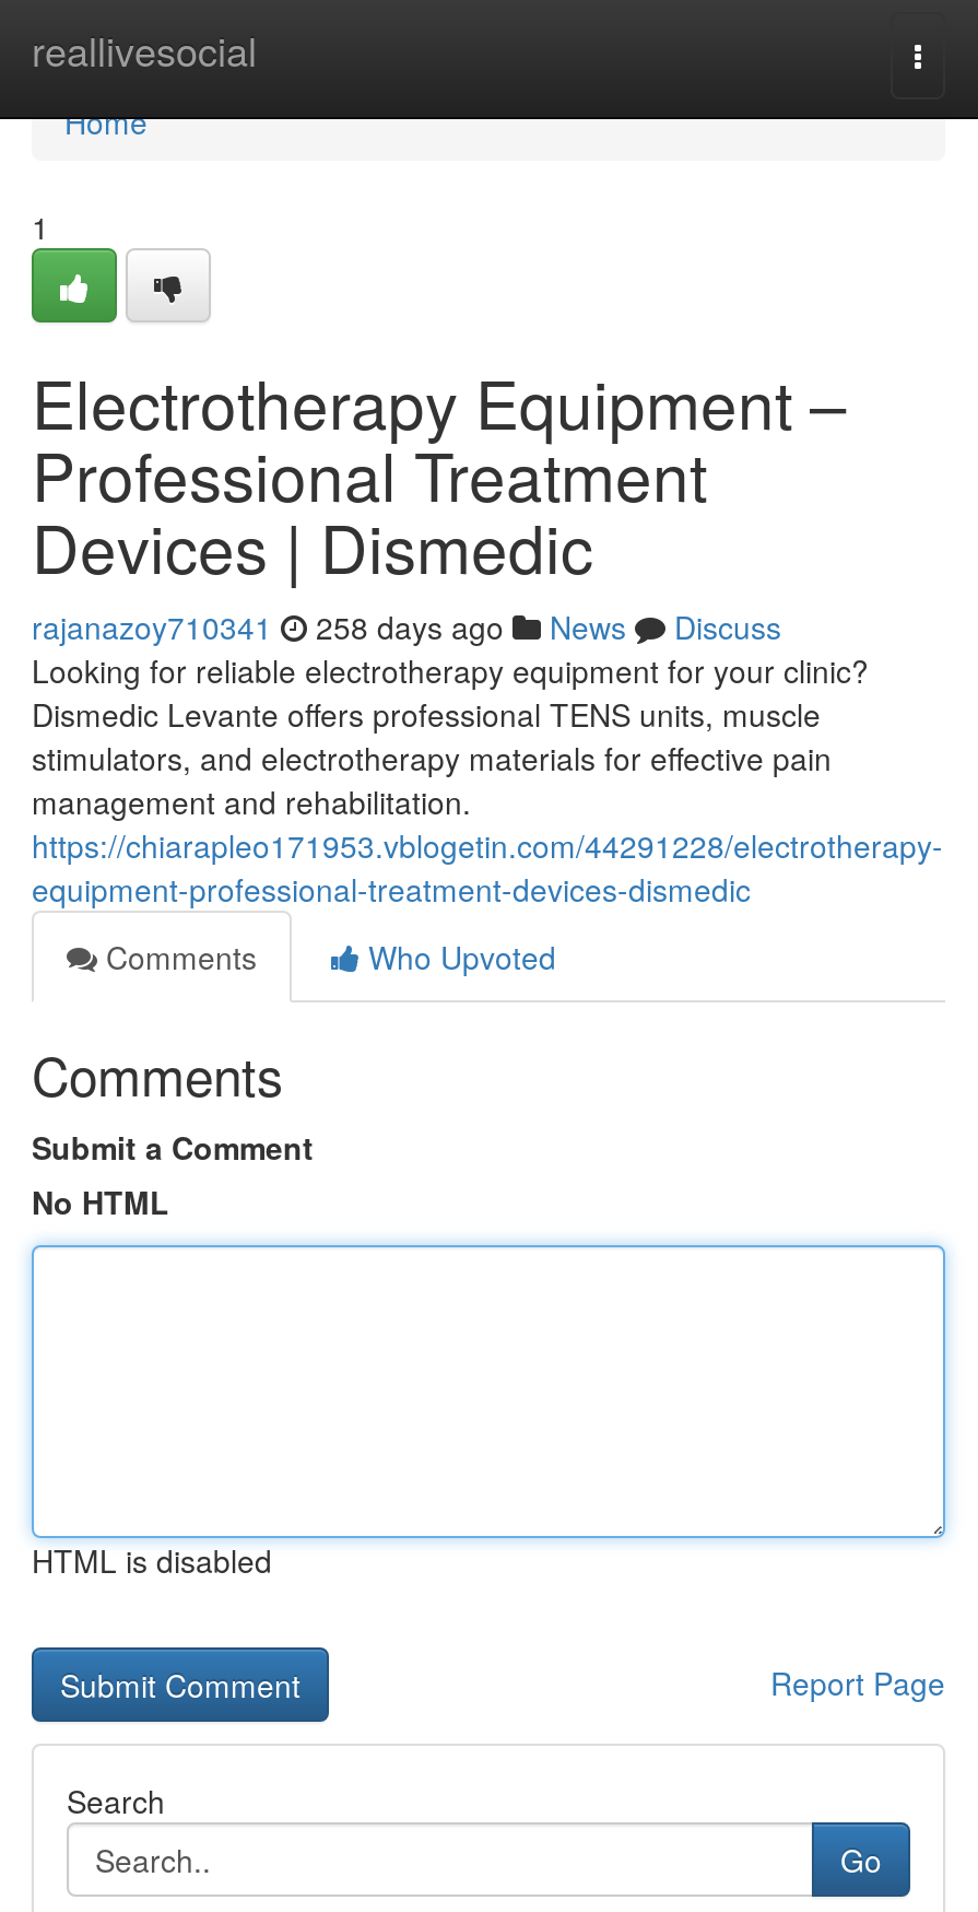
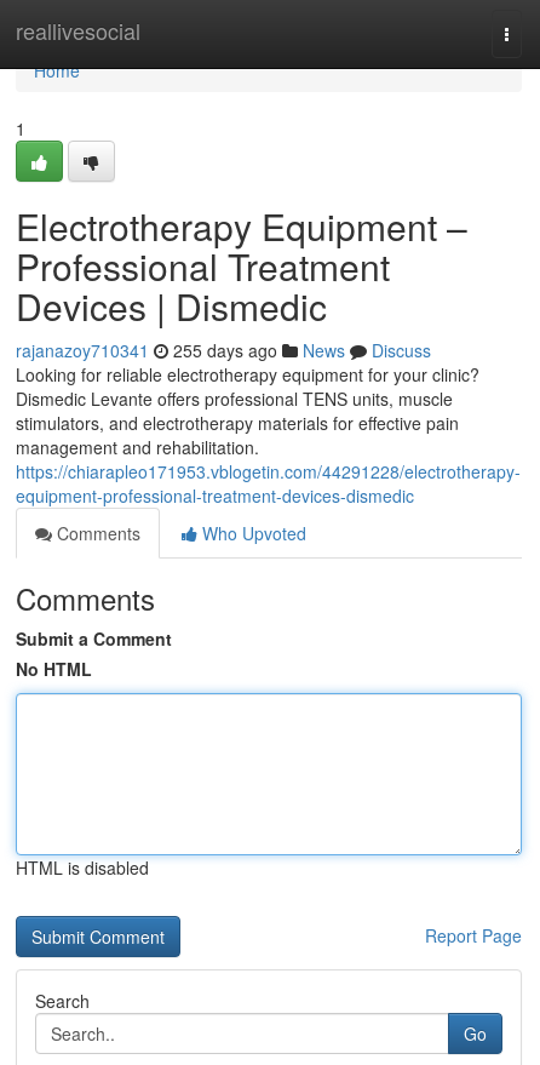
- rajanazoy710341 258 days ago News Discuss
+ rajanazoy710341 255 days ago News Discuss
